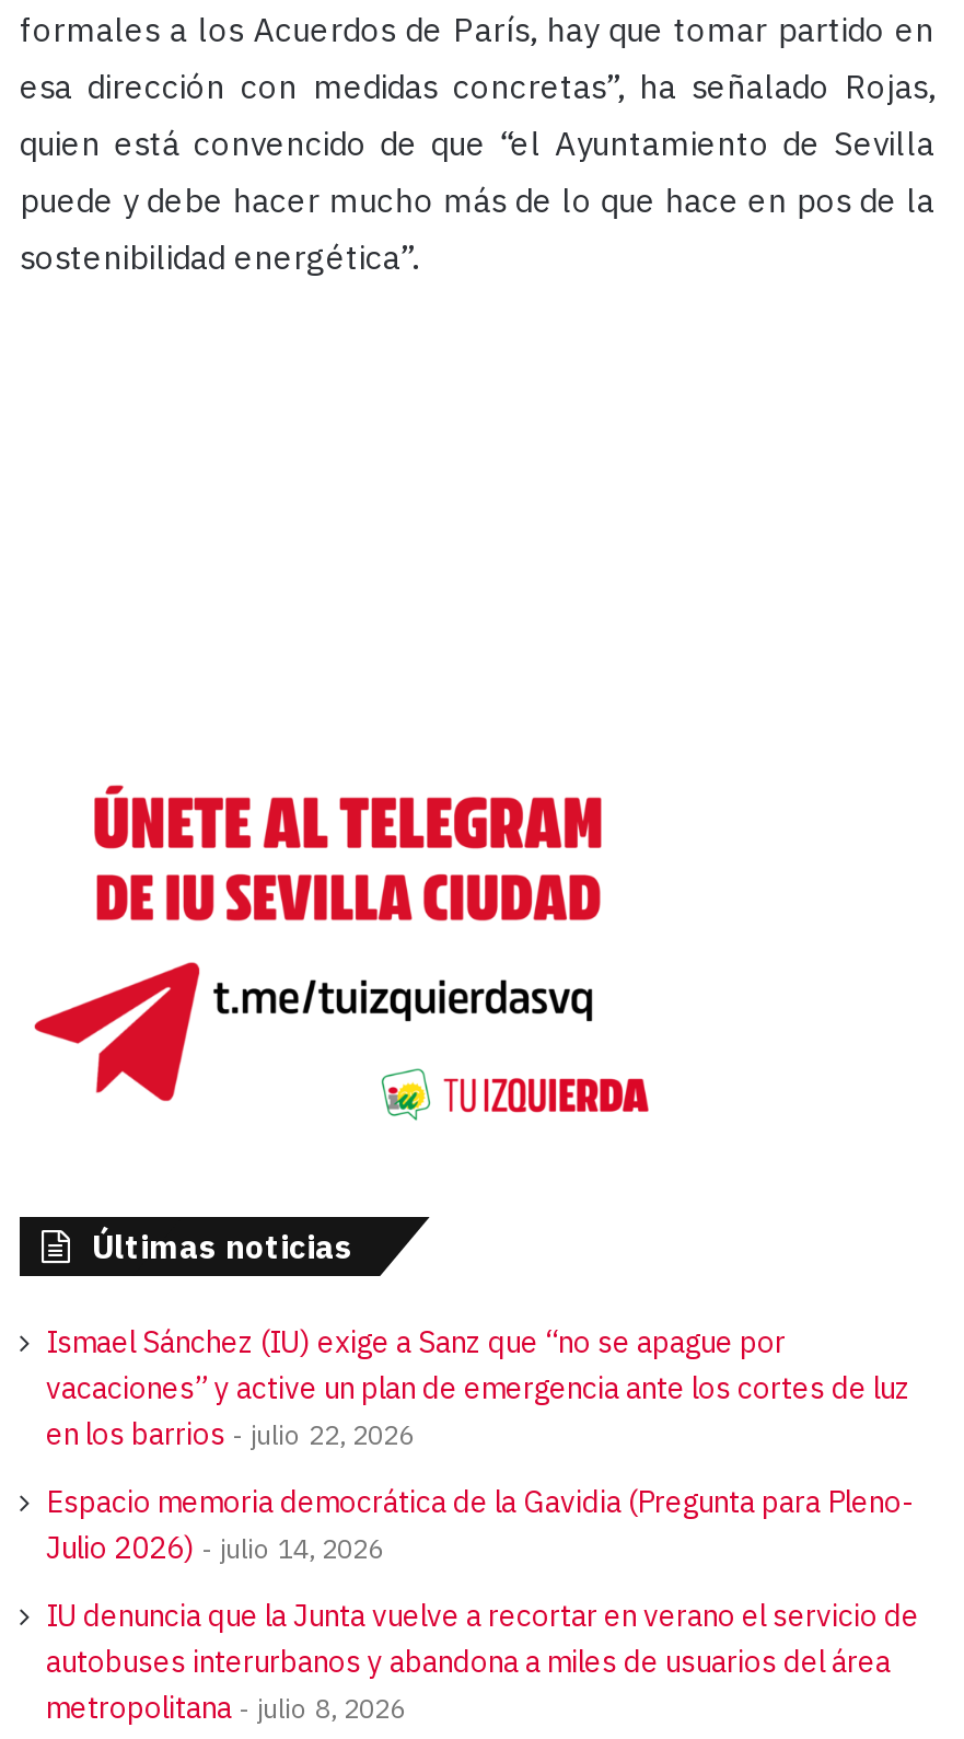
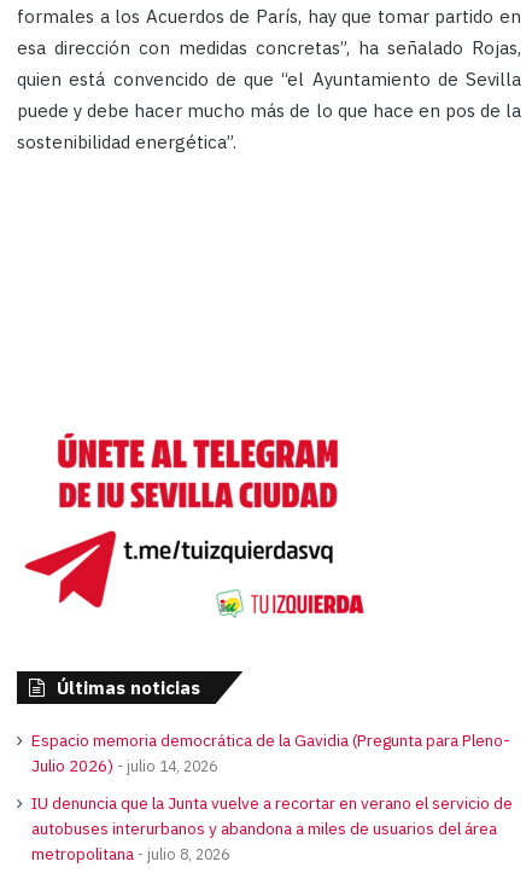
- Ismael Sánchez (IU) exige a Sanz que “no se apague por
- vacaciones” y active un plan de emergencia ante los cortes de luz
- en los barrios
- julio 22, 2026
